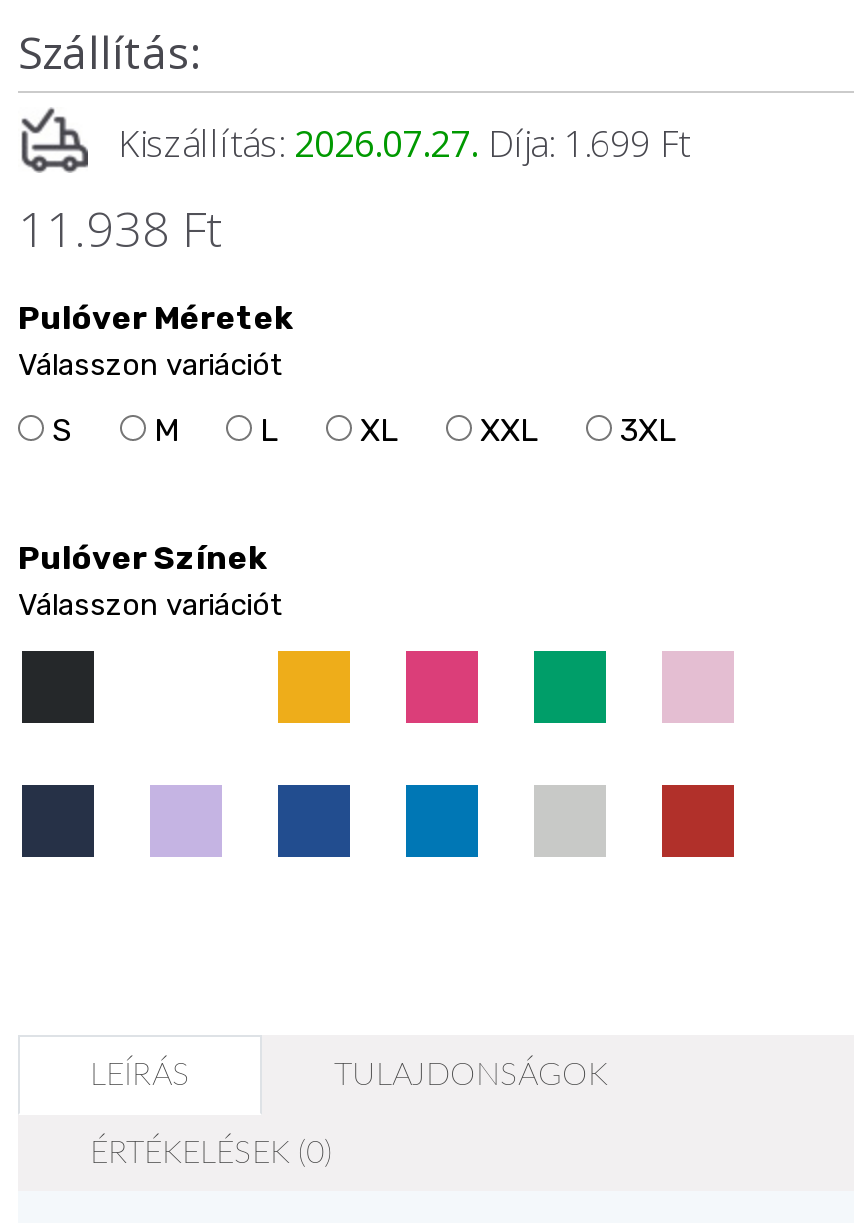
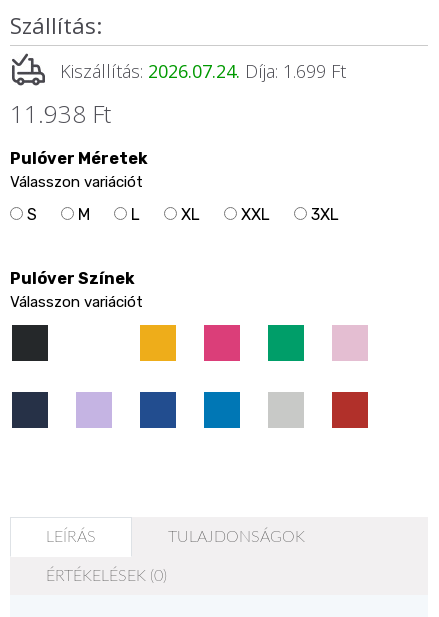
- Kiszállítás: 2026.07.27. Díja: 1.699 Ft
+ Kiszállítás: 2026.07.24. Díja: 1.699 Ft
